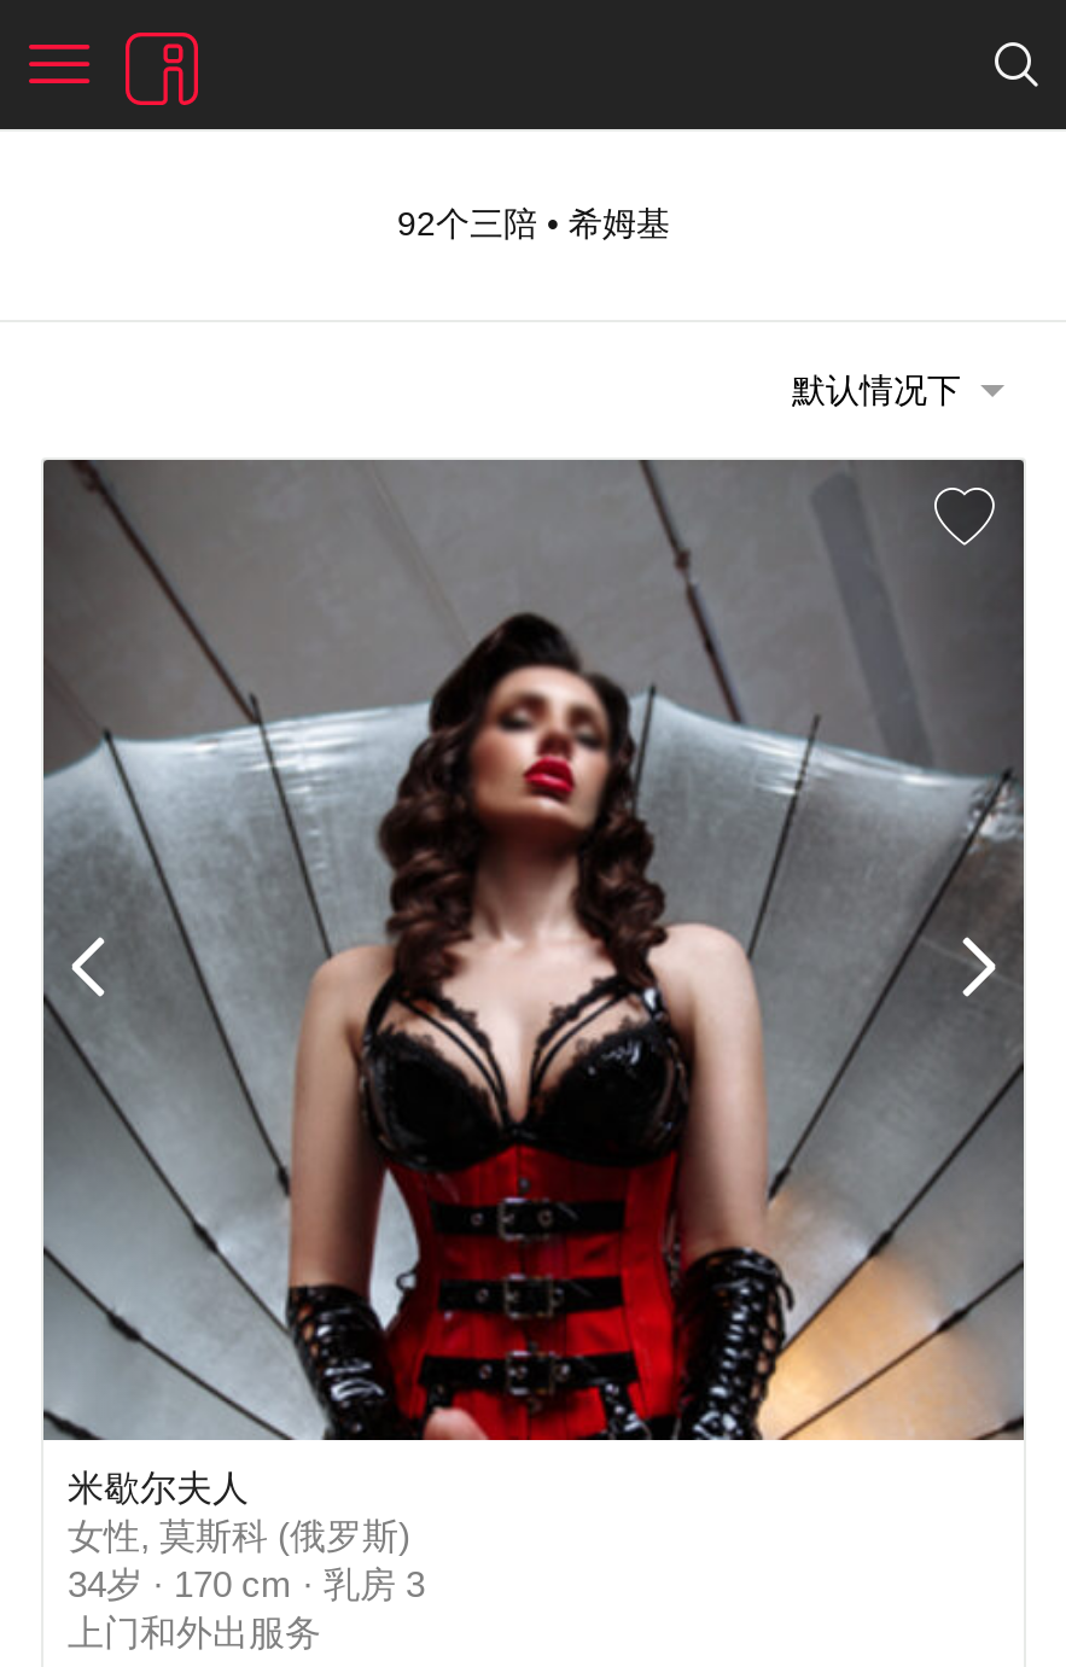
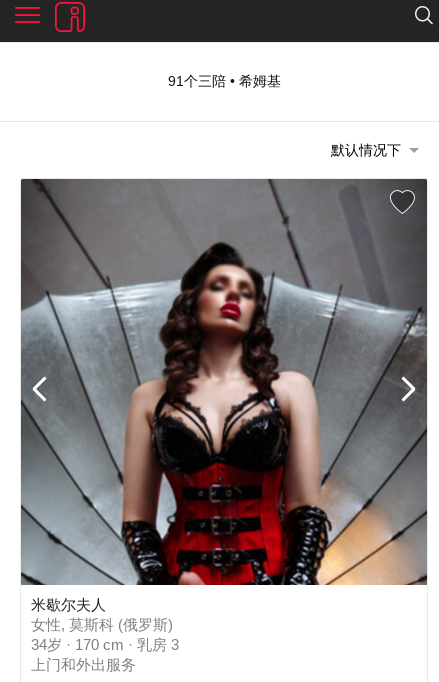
- 92个三陪 • 希姆基
+ 91个三陪 • 希姆基
